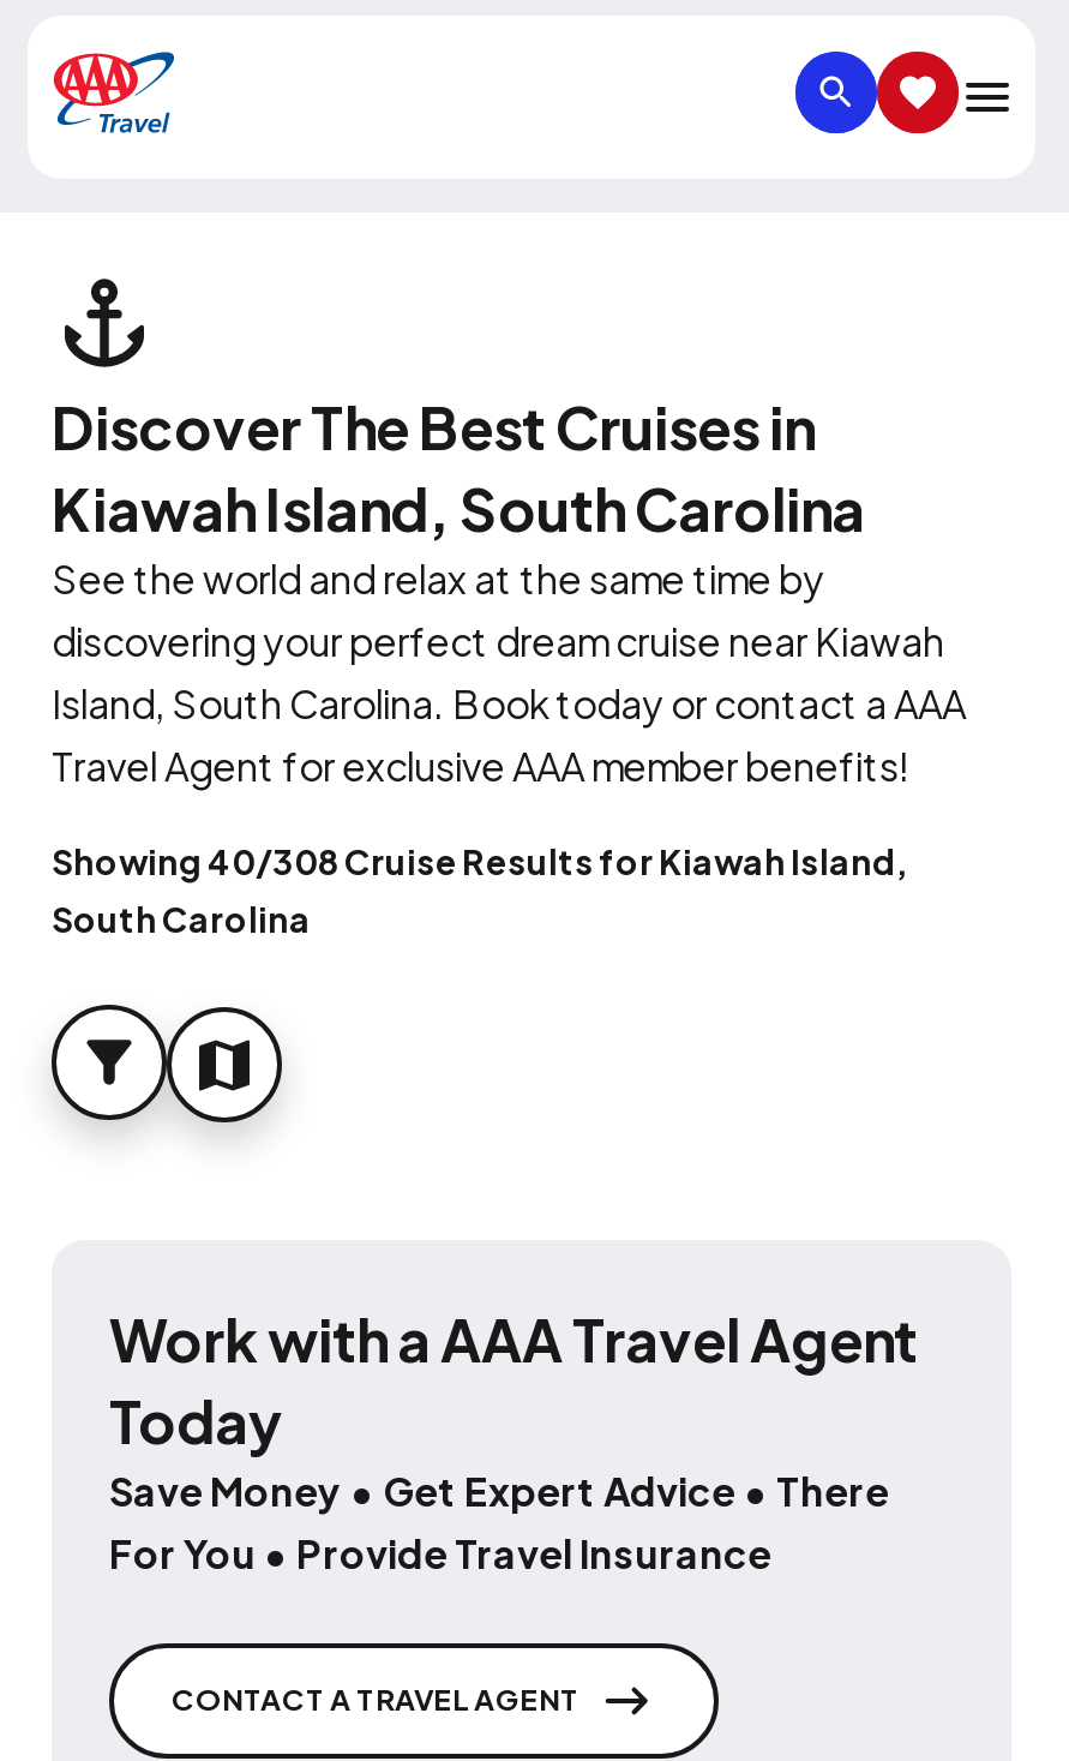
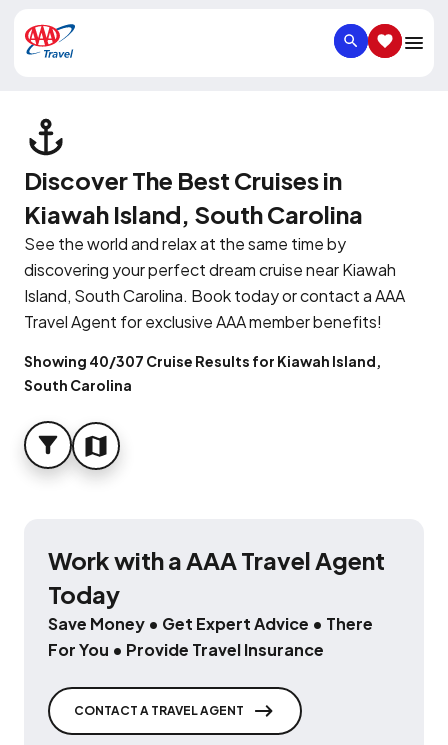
- Showing 40/308 Cruise Results for Kiawah Island,
+ Showing 40/307 Cruise Results for Kiawah Island,
